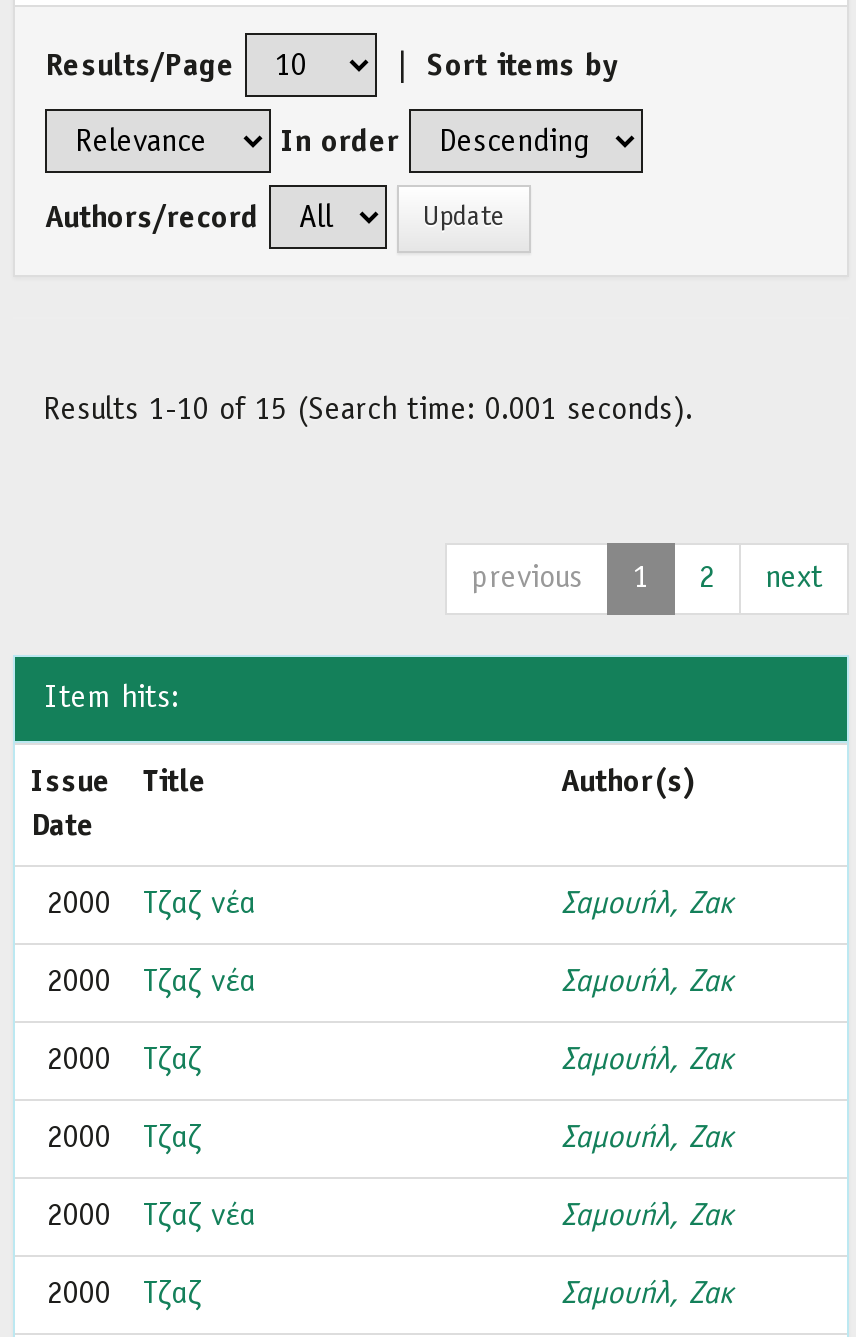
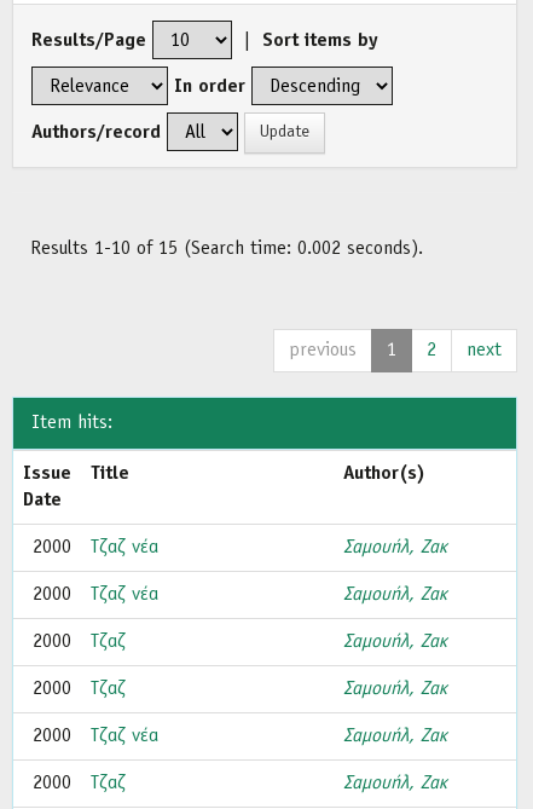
- Results 1-10 of 15 (Search time: 0.001 seconds).
+ Results 1-10 of 15 (Search time: 0.002 seconds).
